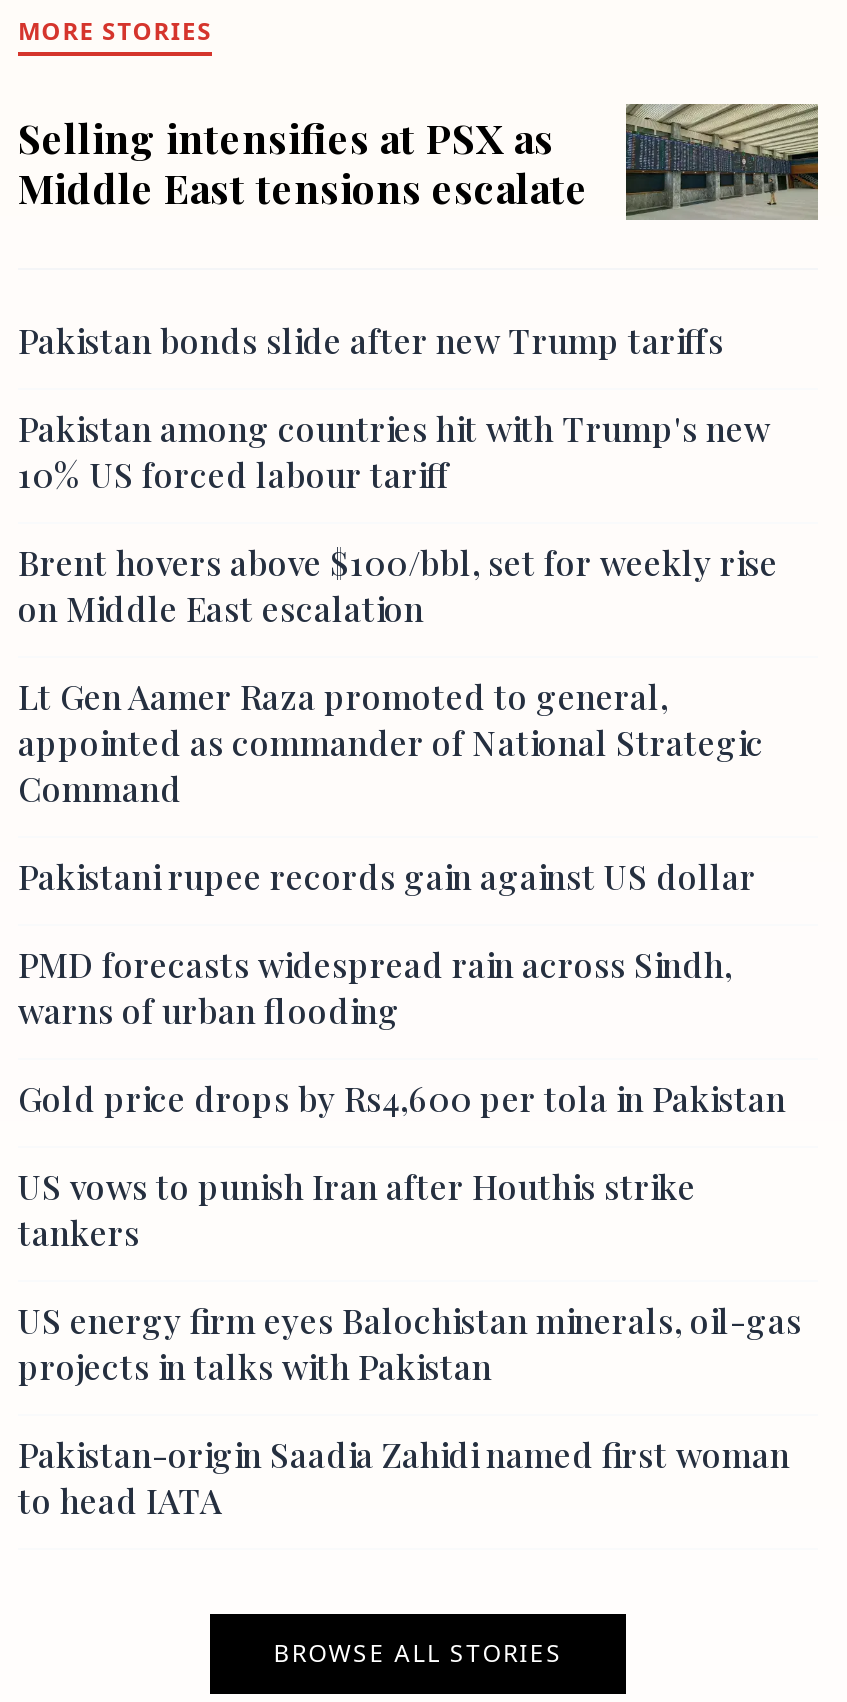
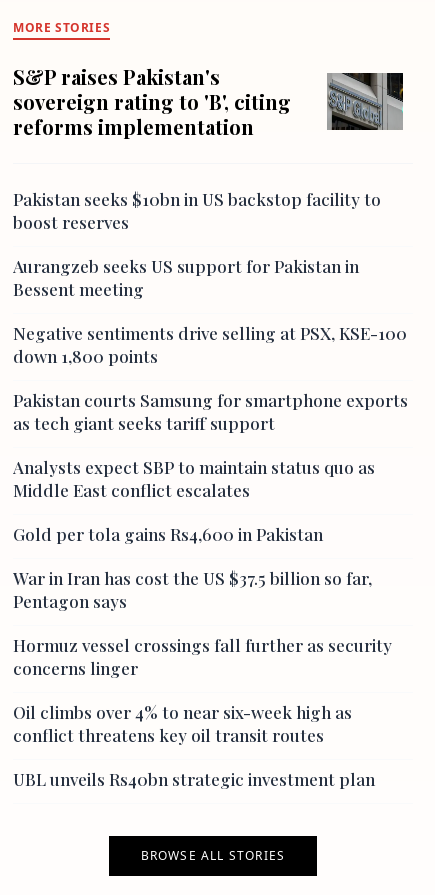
- [image]
- Selling intensifies at PSX as
- Middle East tensions escalate
+ [image]
+ S&P raises Pakistan's
+ sovereign rating to 'B', citing
+ reforms implementation

- Pakistan bonds slide after new Trump tariffs
+ Pakistan seeks $10bn in US backstop facility to
+ boost reserves

- Pakistan among countries hit with Trump's new
- 10% US forced labour tariff
+ Aurangzeb seeks US support for Pakistan in
+ Bessent meeting

- Brent hovers above $100/bbl, set for weekly rise
- on Middle East escalation
+ Negative sentiments drive selling at PSX, KSE-100
+ down 1,800 points

- Lt Gen Aamer Raza promoted to general,
- appointed as commander of National Strategic
- Command
+ Pakistan courts Samsung for smartphone exports
+ as tech giant seeks tariff support

- Pakistani rupee records gain against US dollar
+ Analysts expect SBP to maintain status quo as
+ Middle East conflict escalates

- PMD forecasts widespread rain across Sindh,
- warns of urban flooding
+ Gold per tola gains Rs4,600 in Pakistan

- Gold price drops by Rs4,600 per tola in Pakistan
+ War in Iran has cost the US $37.5 billion so far,
+ Pentagon says

- US vows to punish Iran after Houthis strike
- tankers
+ Hormuz vessel crossings fall further as security
+ concerns linger

- US energy firm eyes Balochistan minerals, oil-gas
- projects in talks with Pakistan
+ Oil climbs over 4% to near six-week high as
+ conflict threatens key oil transit routes

- Pakistan-origin Saadia Zahidi named first woman
- to head IATA
+ UBL unveils Rs40bn strategic investment plan
